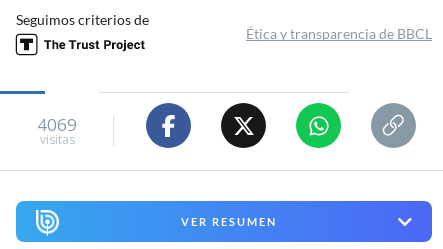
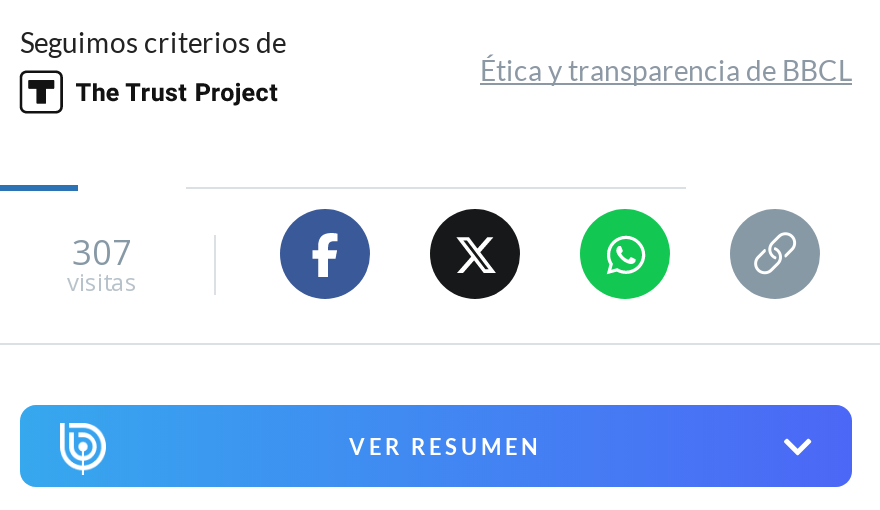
- 4069
+ 307
